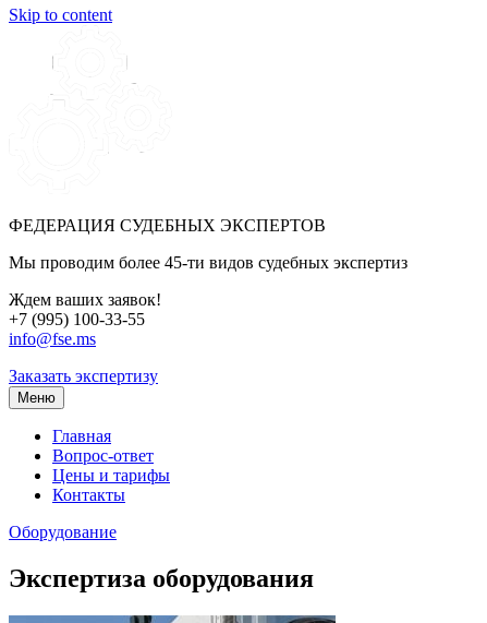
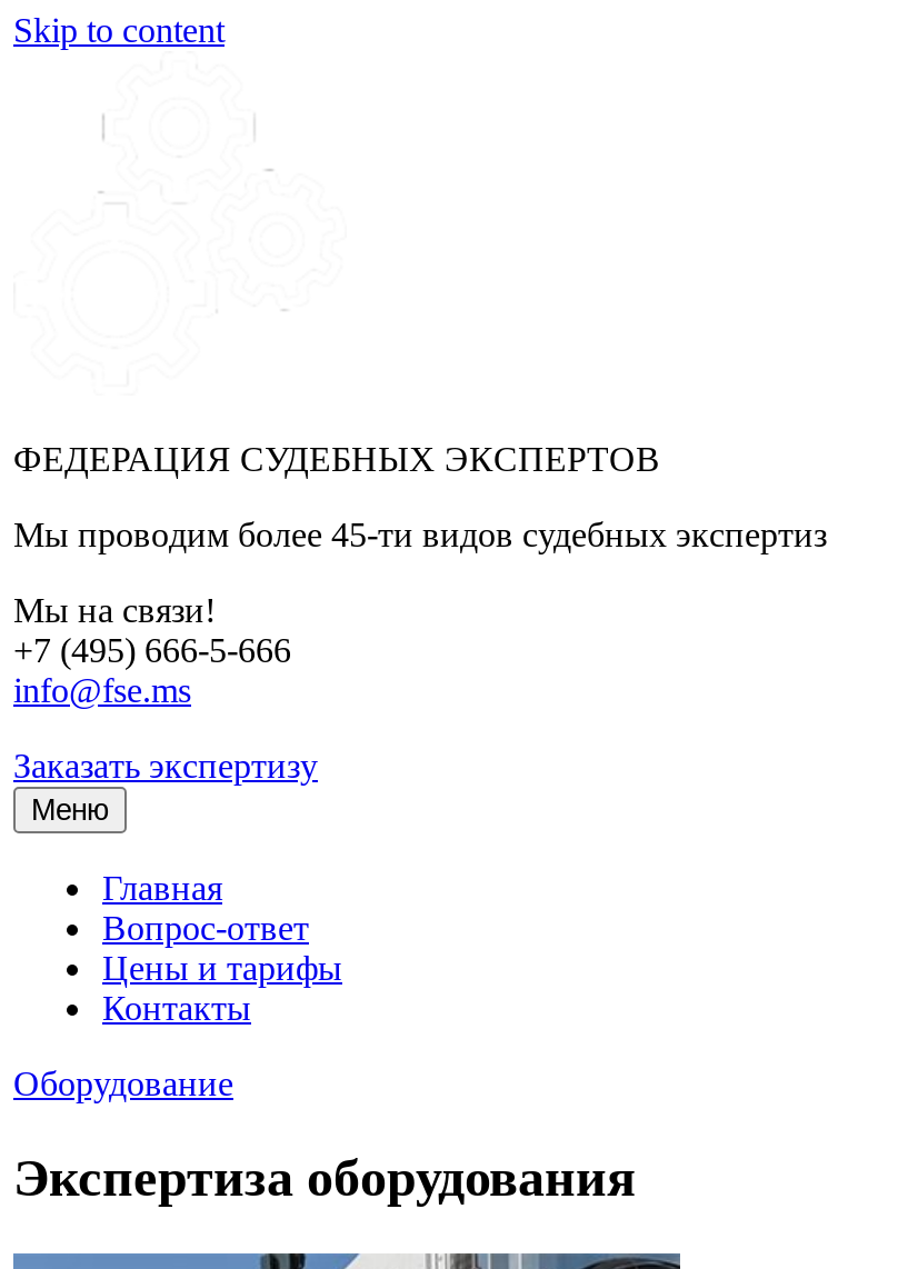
- Ждем ваших заявок!
- +7 (995) 100-33-55
+ Мы на связи!
+ +7 (495) 666-5-666
